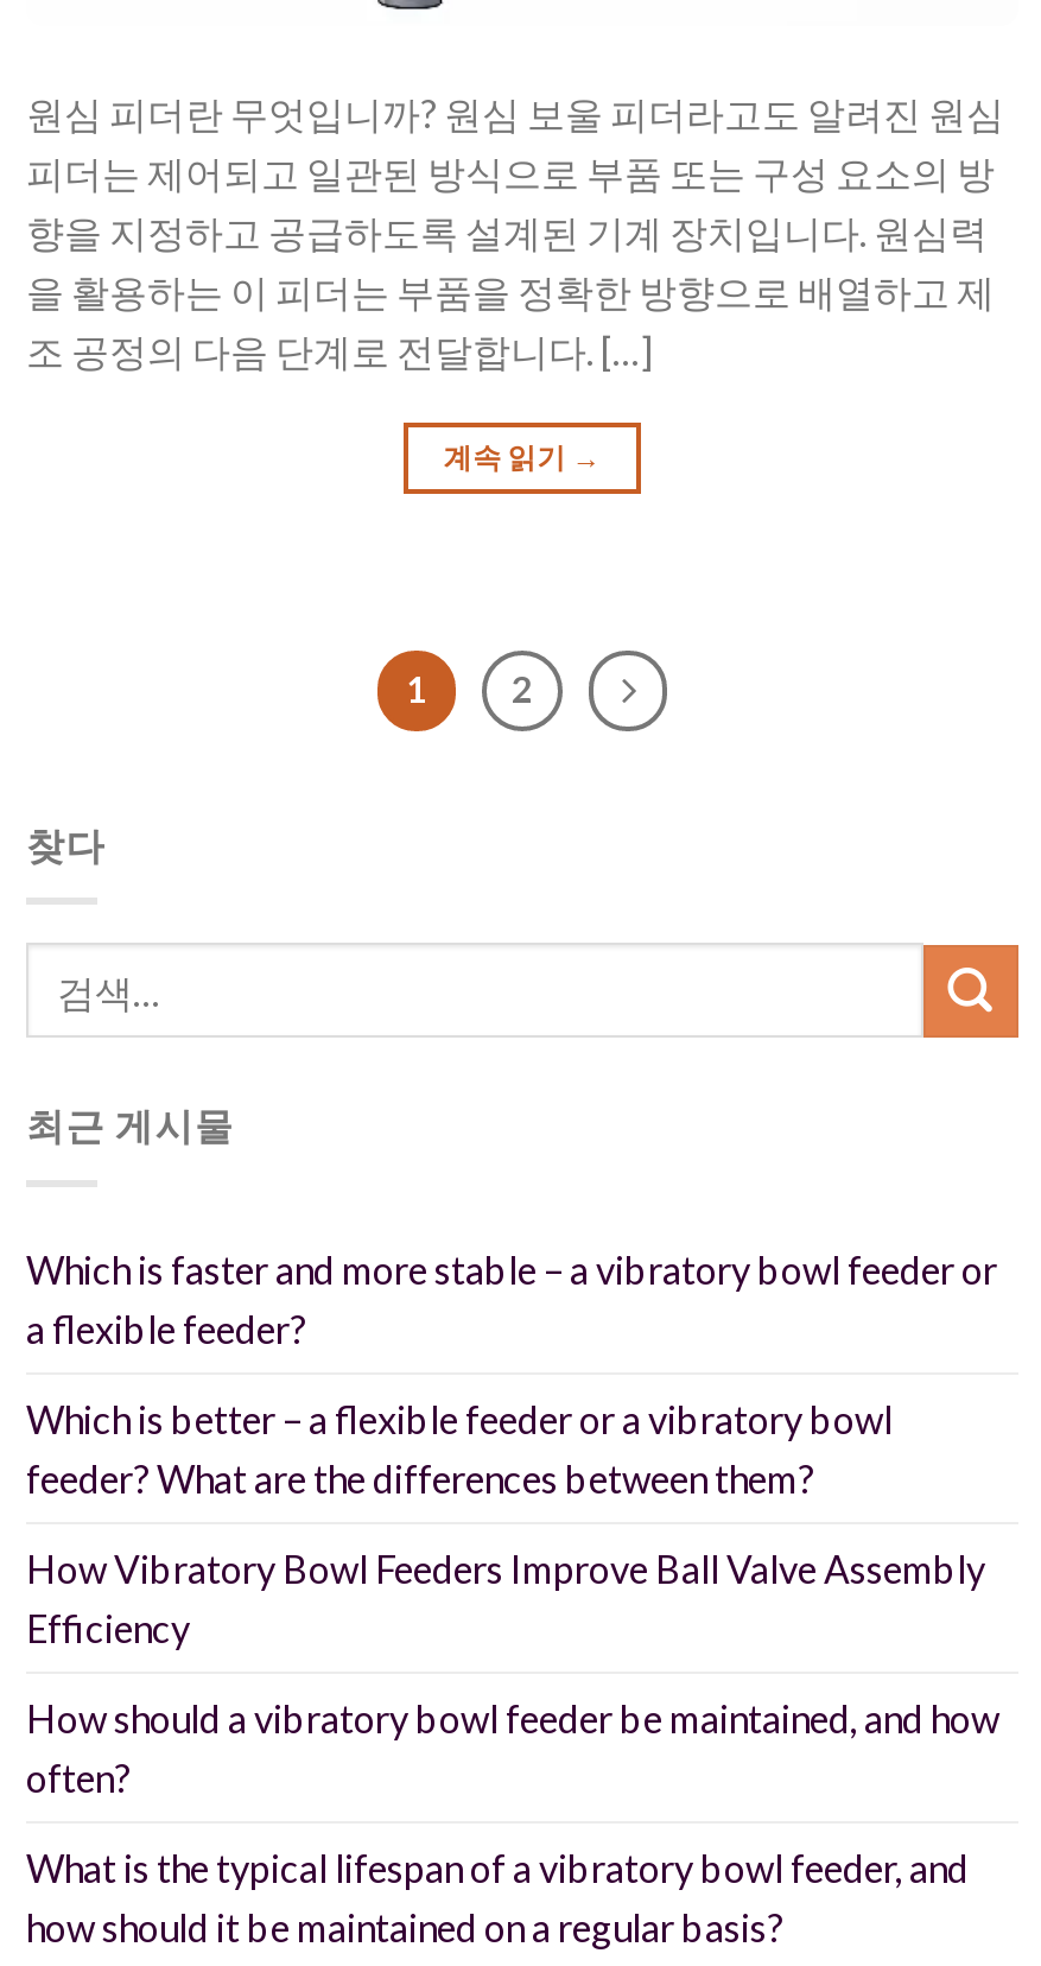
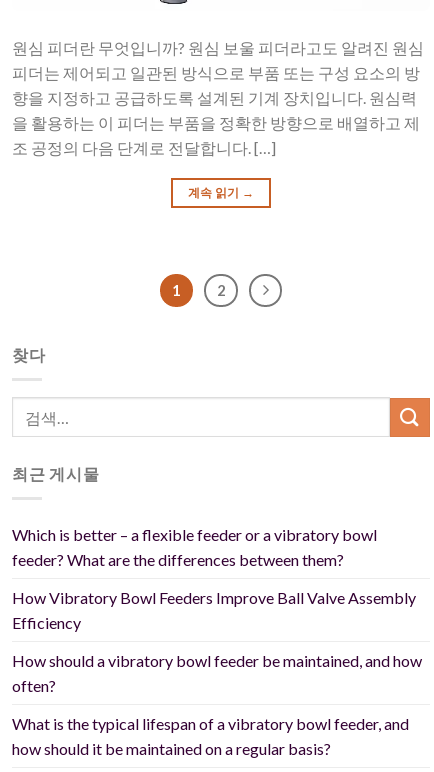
- Which is faster and more stable – a vibratory bowl feeder or
- a flexible feeder?
